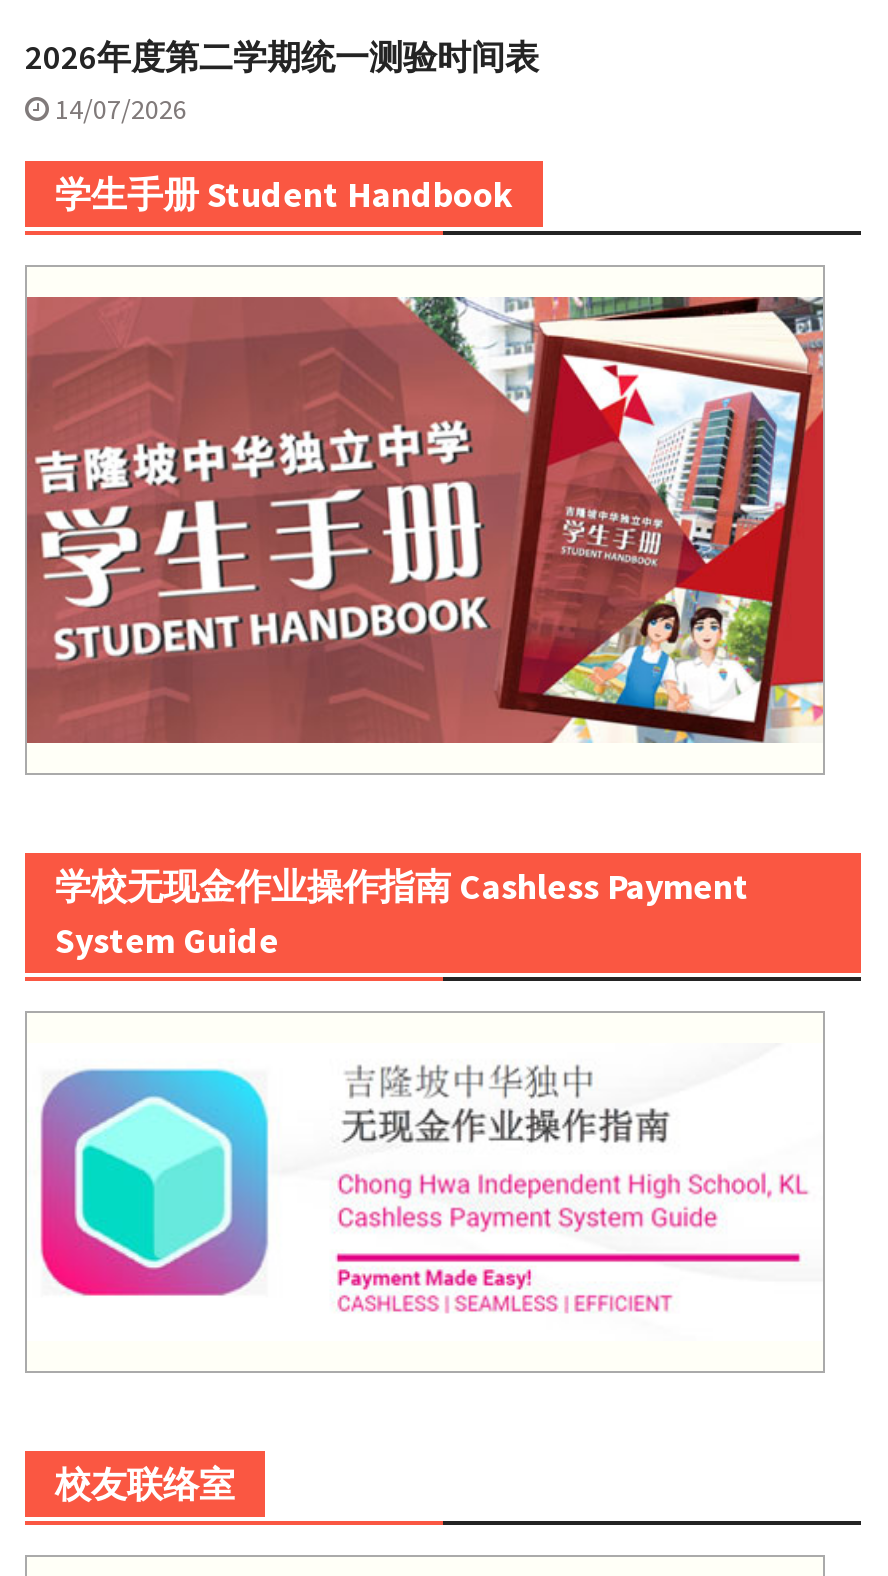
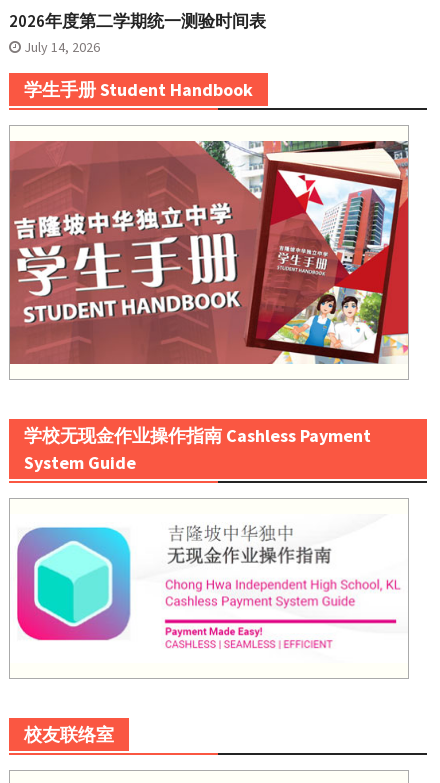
- 14/07/2026
+ July 14, 2026
